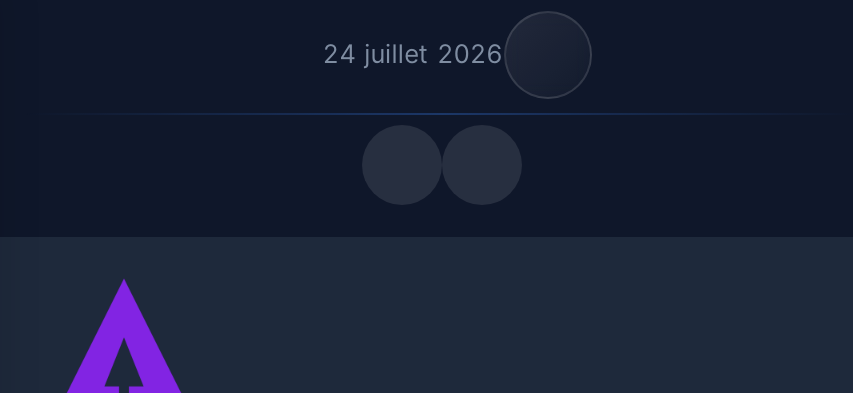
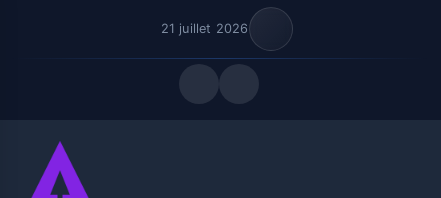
- 24 juillet 2026
+ 21 juillet 2026
